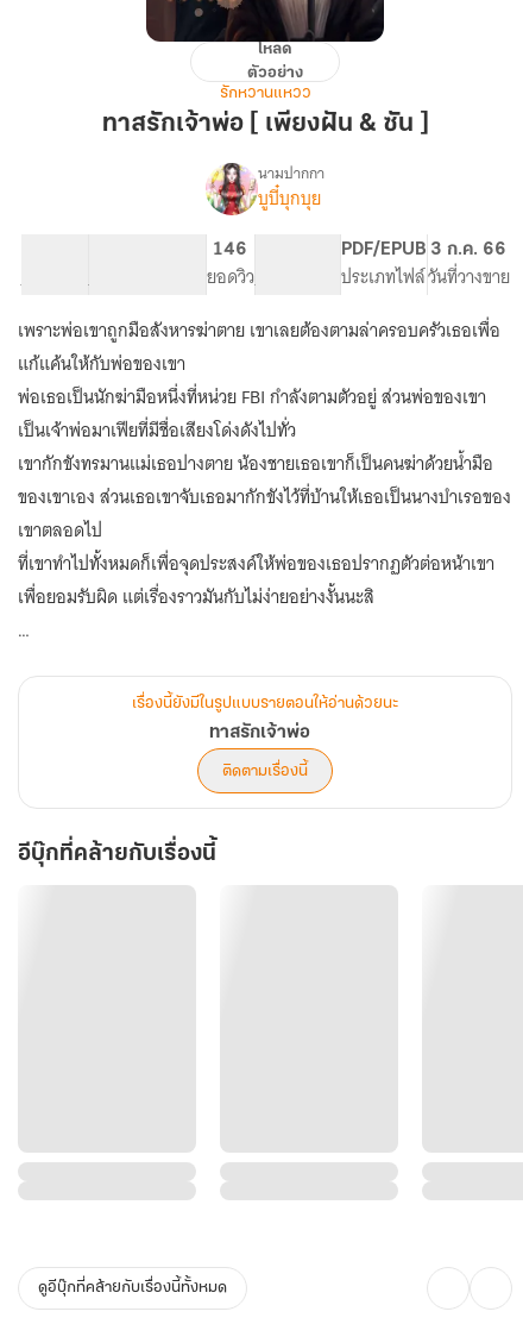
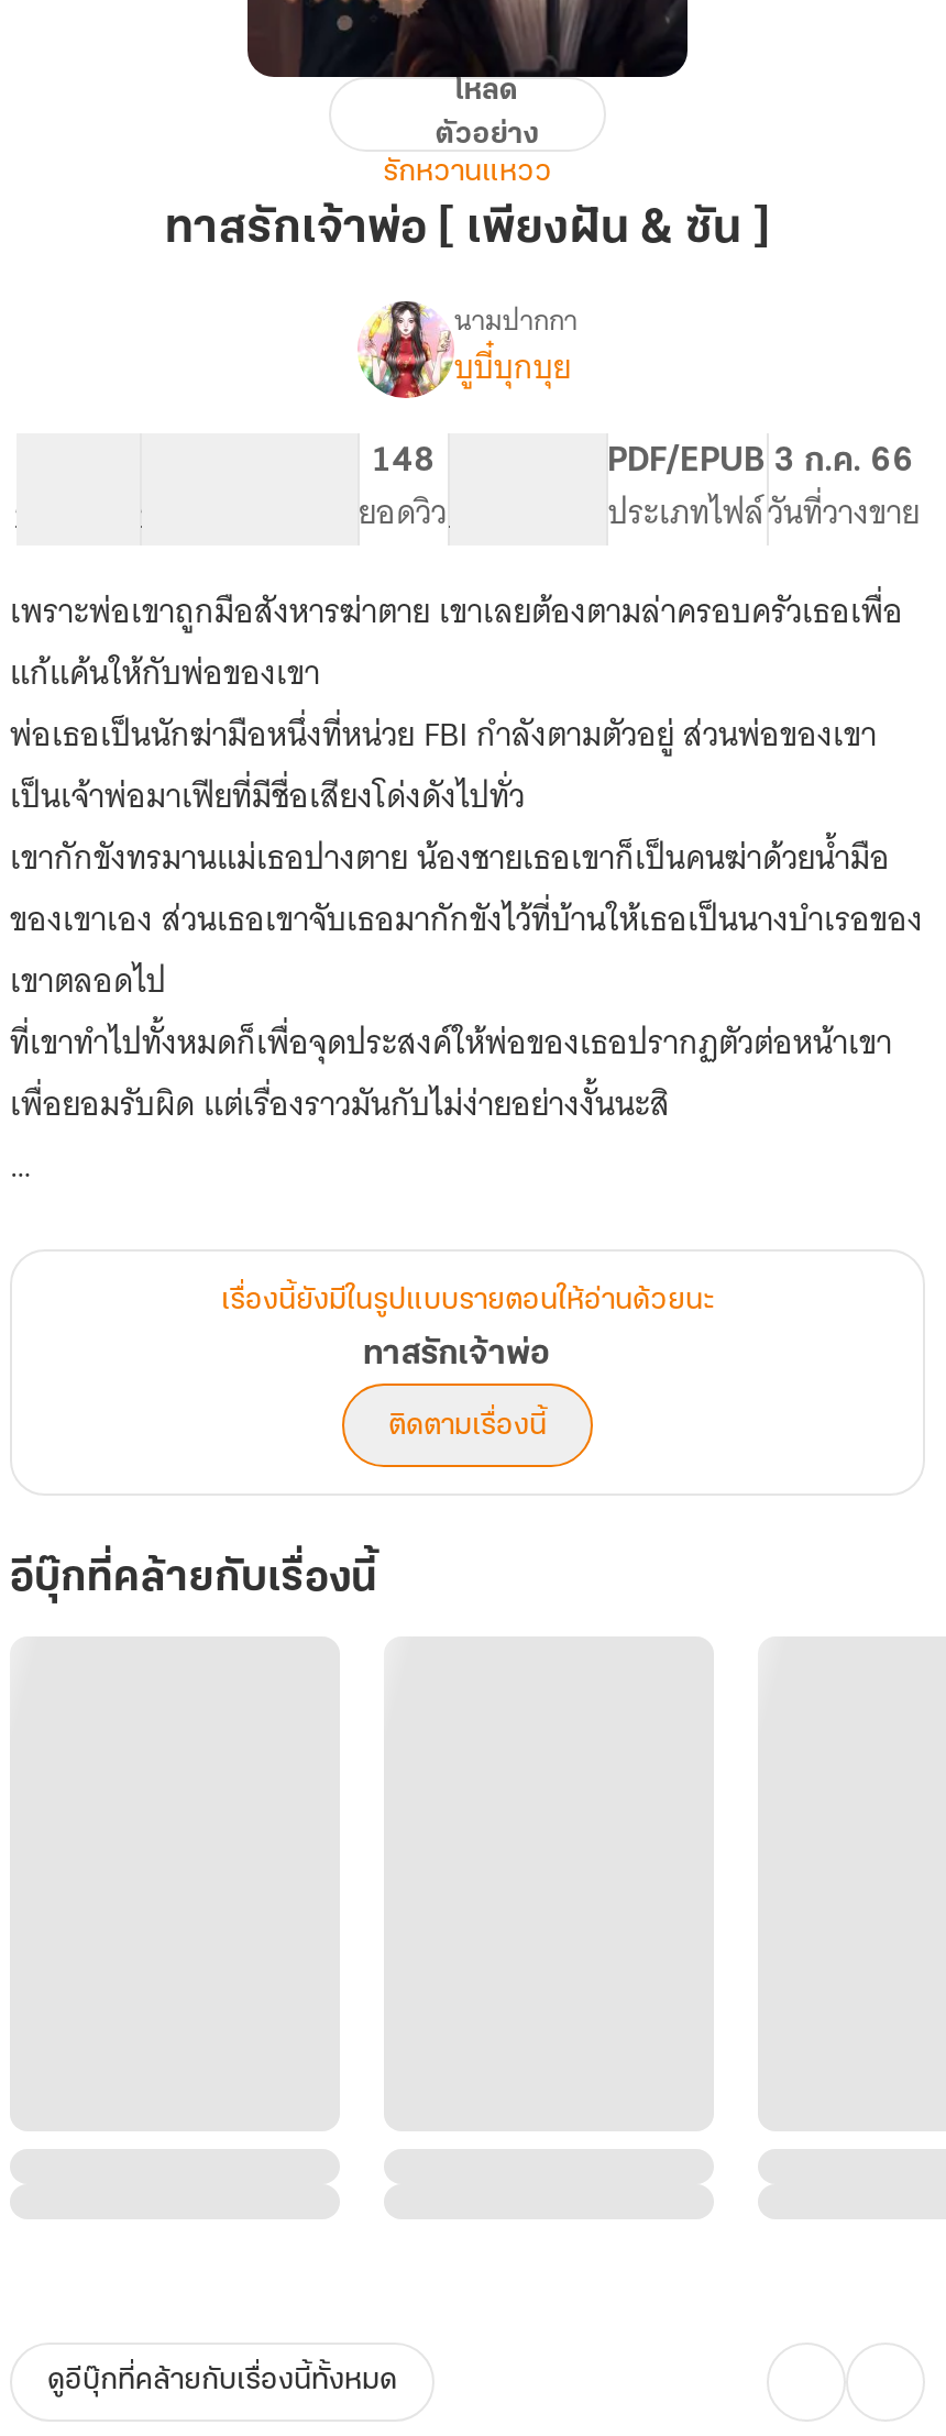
- 146
+ 148
